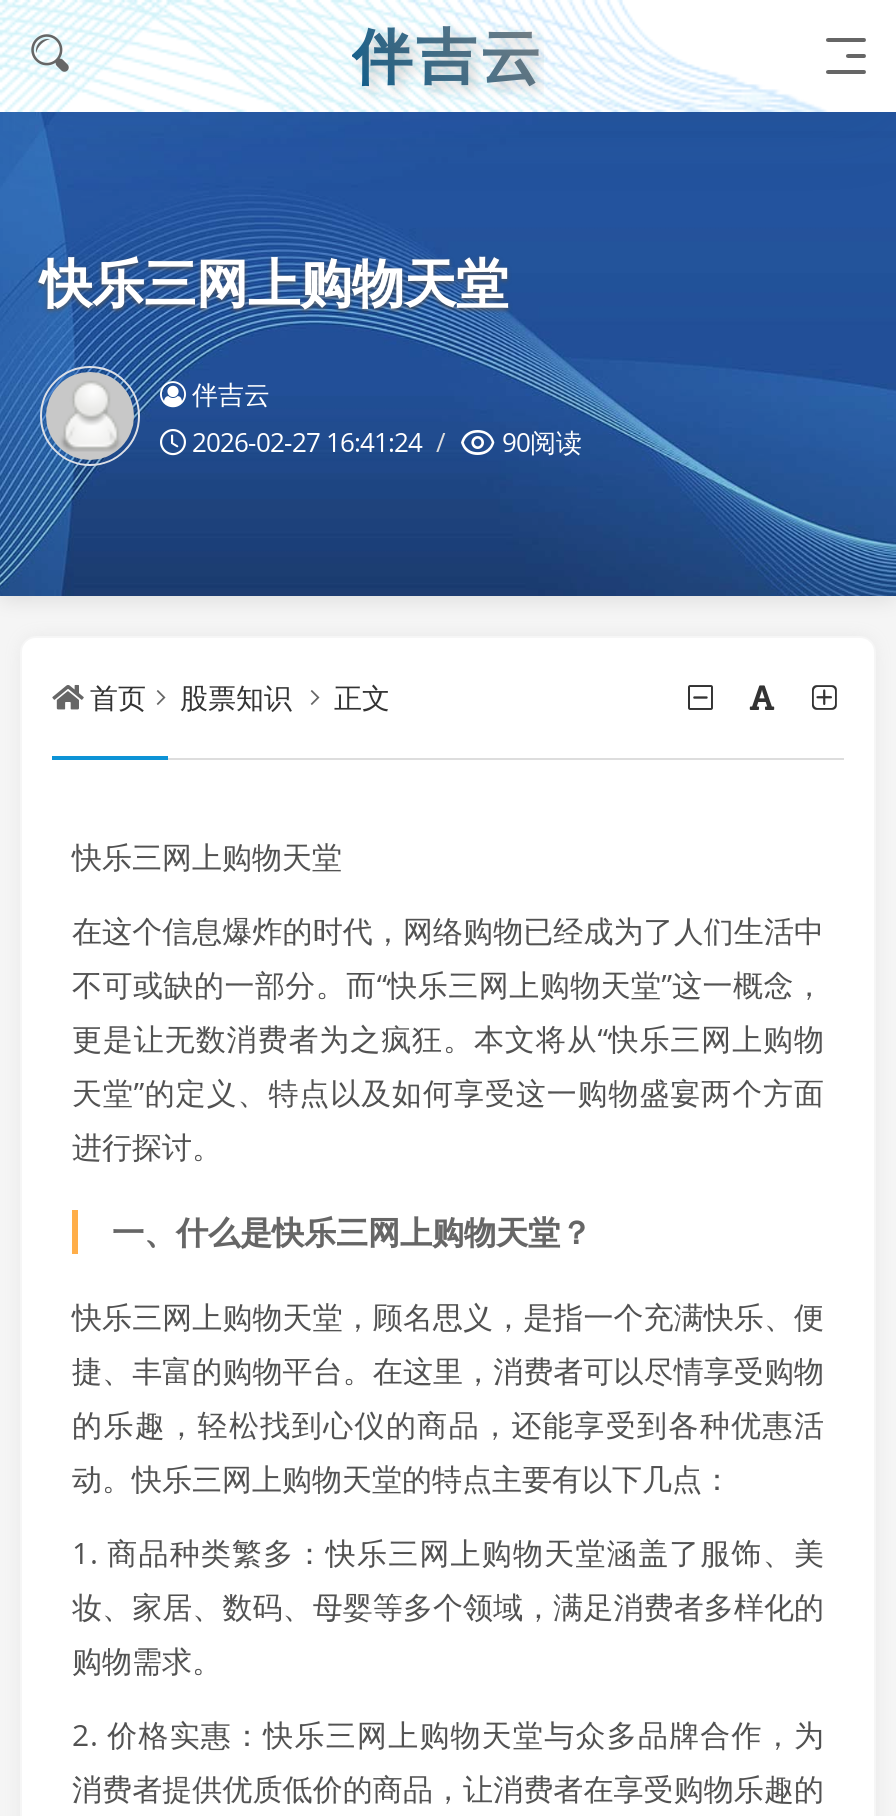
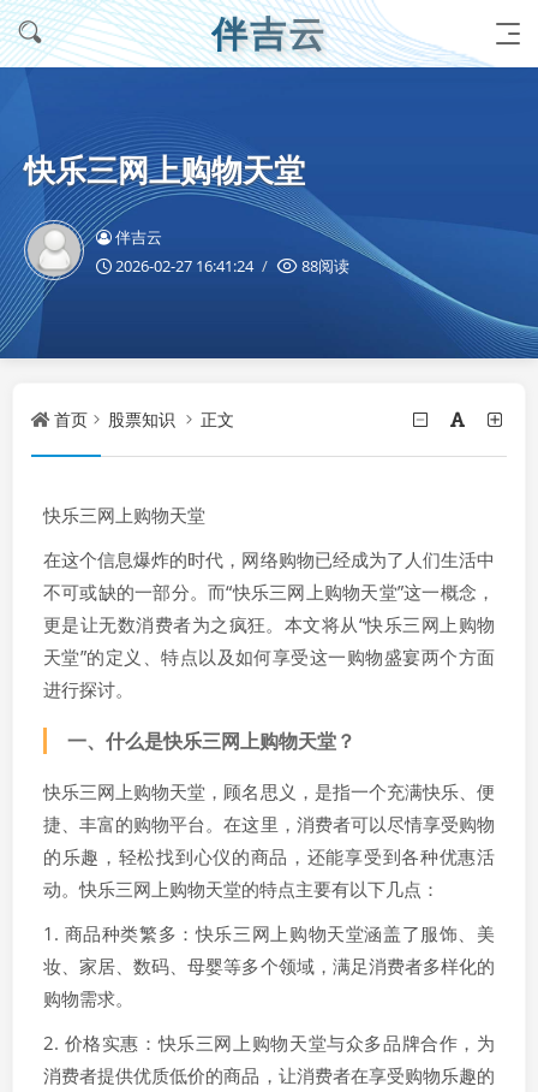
- 90阅读
+ 88阅读
